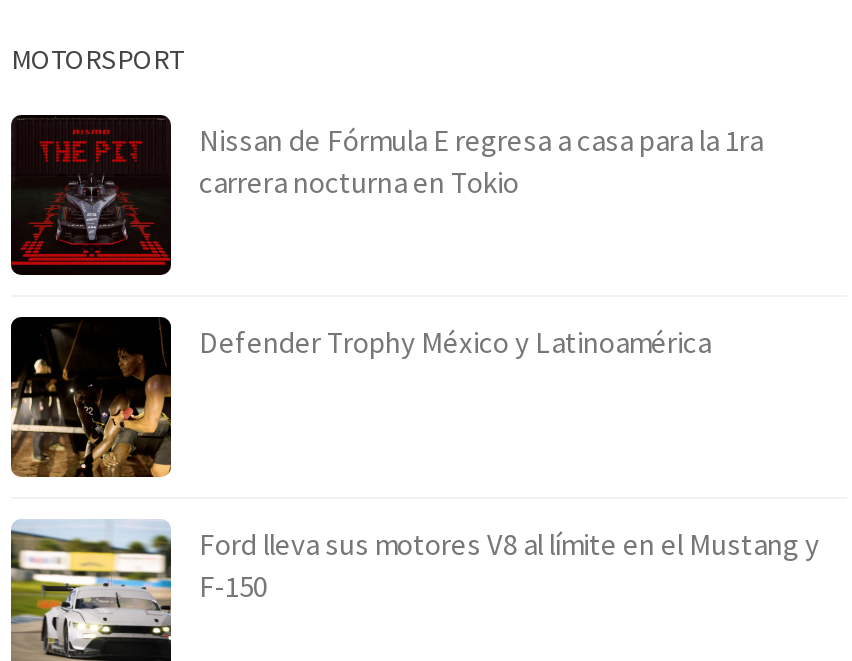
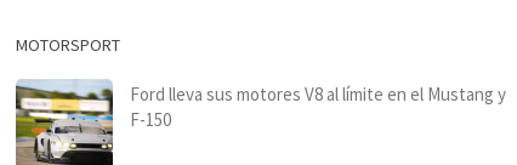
- [image]
- Nissan de Fórmula E regresa a casa para la 1ra
- carrera nocturna en Tokio

- [image]
- Defender Trophy México y Latinoamérica
